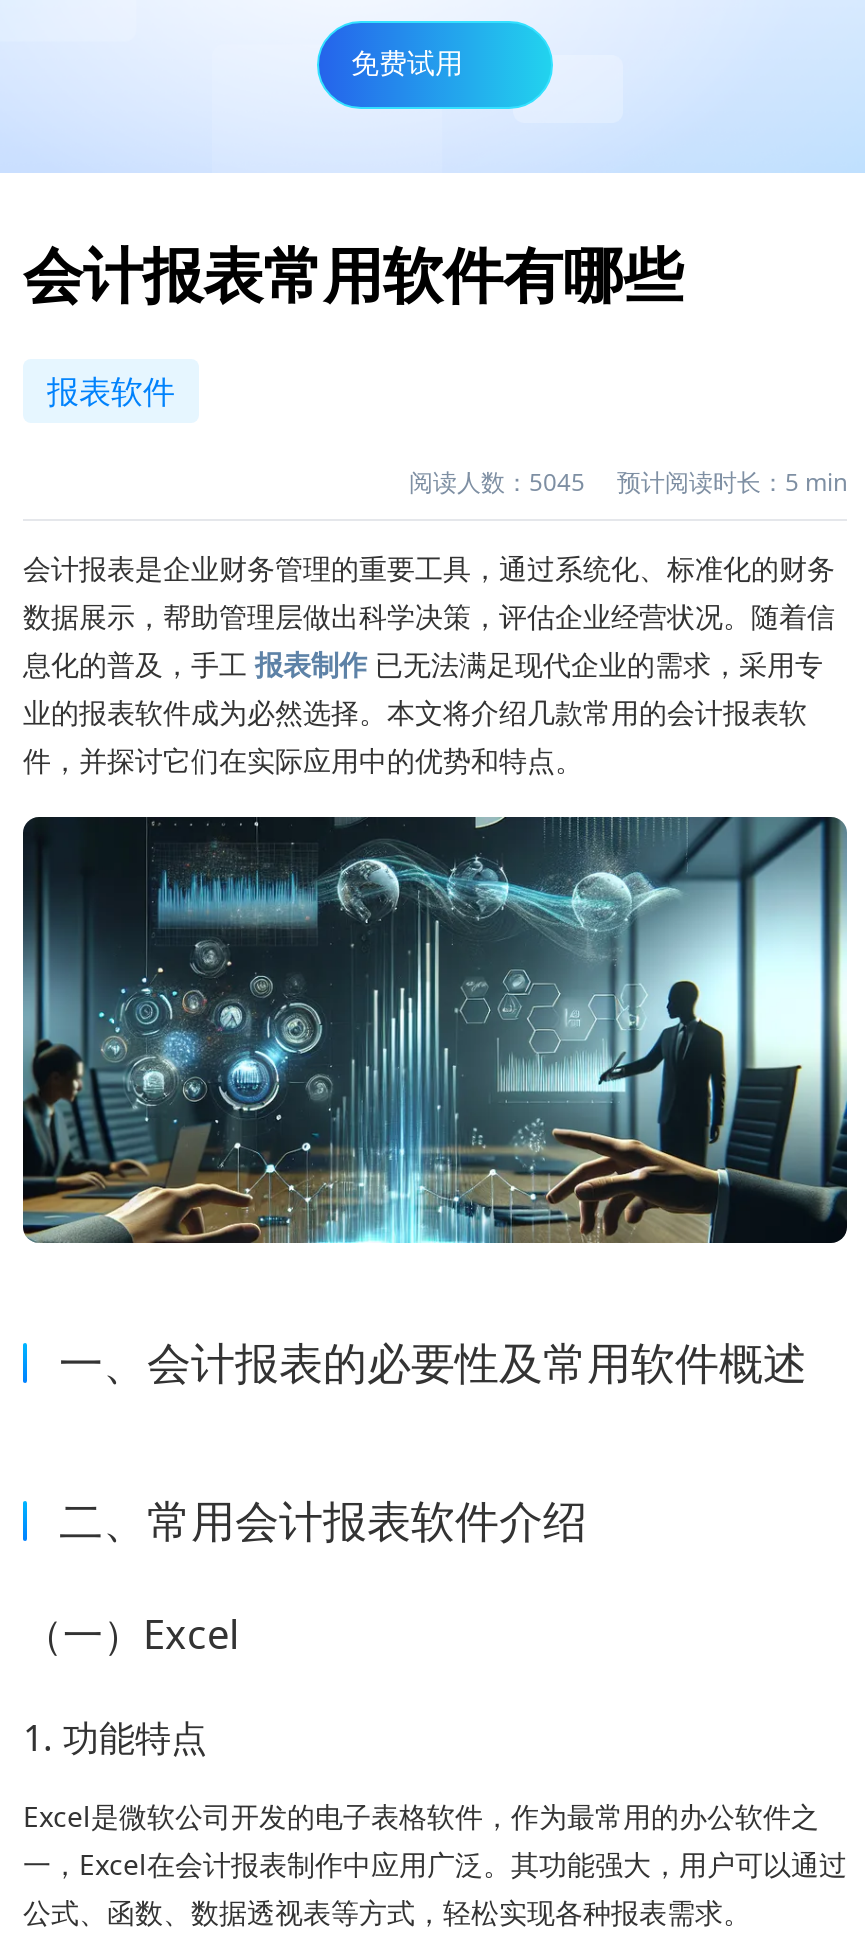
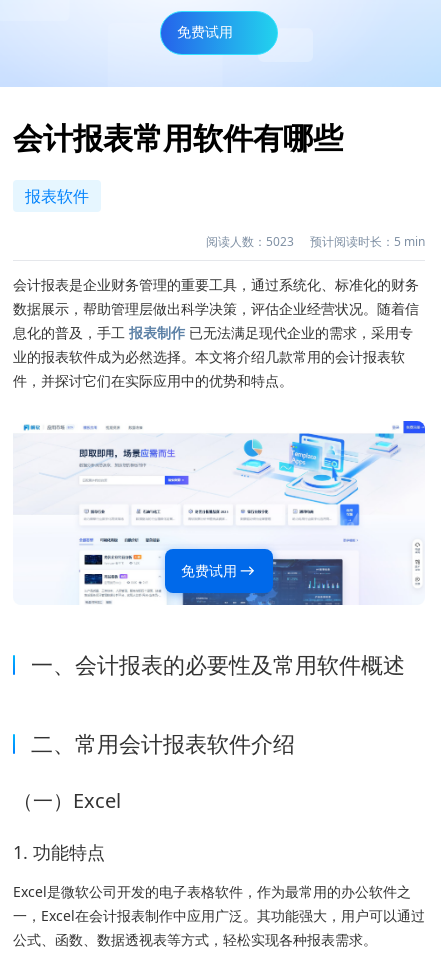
- 阅读人数：5045 预计阅读时长：5 min
+ 阅读人数：5023 预计阅读时长：5 min

+ 免费试用

- [image]
+ [image]
